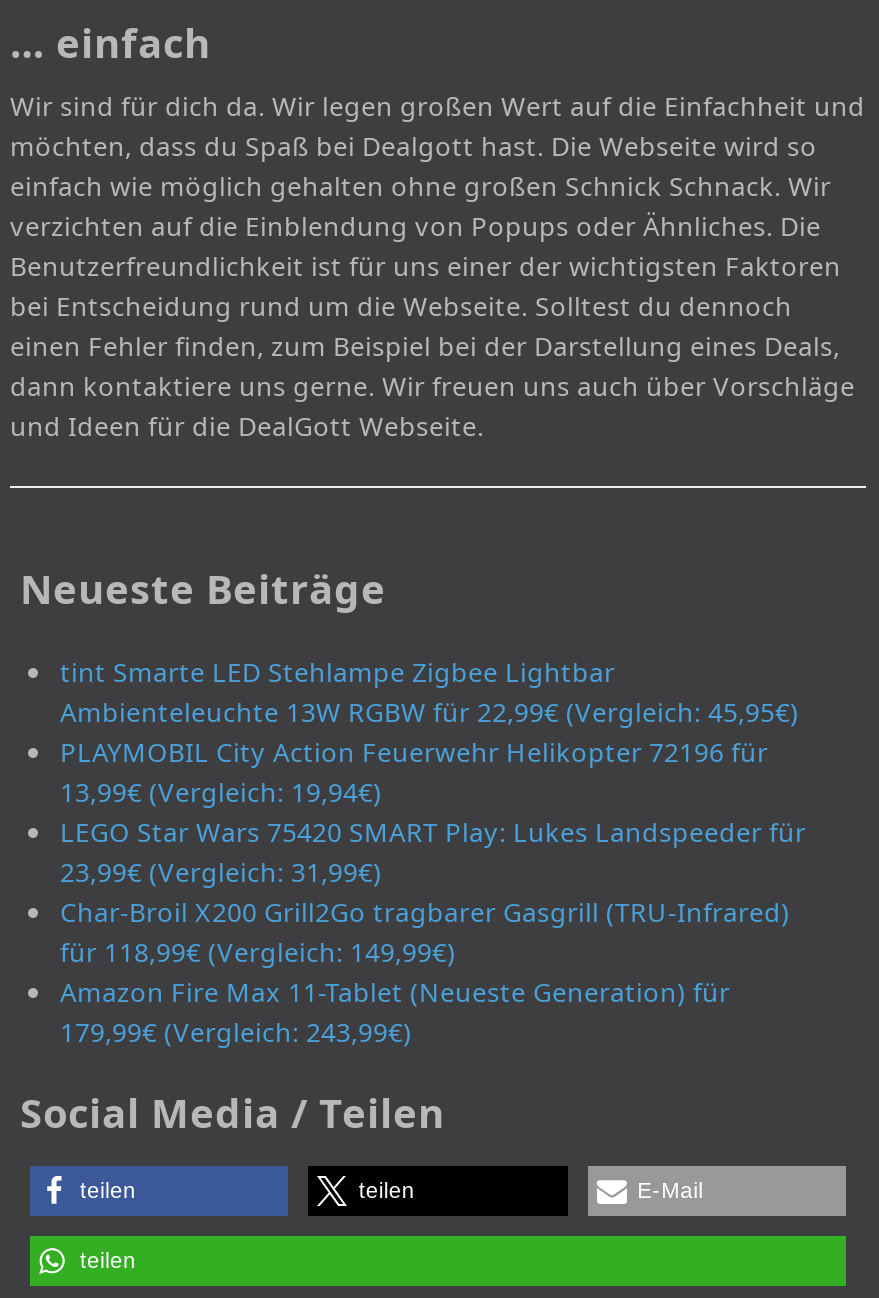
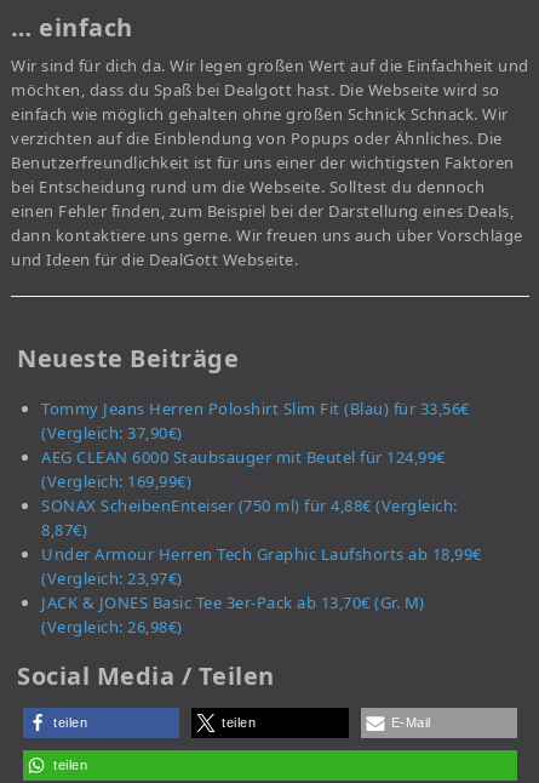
- tint Smarte LED Stehlampe Zigbee Lightbar
- Ambienteleuchte 13W RGBW für 22,99€ (Vergleich: 45,95€)
- PLAYMOBIL City Action Feuerwehr Helikopter 72196 für
- 13,99€ (Vergleich: 19,94€)
- LEGO Star Wars 75420 SMART Play: Lukes Landspeeder für
- 23,99€ (Vergleich: 31,99€)
- Char-Broil X200 Grill2Go tragbarer Gasgrill (TRU-Infrared)
- für 118,99€ (Vergleich: 149,99€)
- Amazon Fire Max 11-Tablet (Neueste Generation) für
- 179,99€ (Vergleich: 243,99€)
+ Tommy Jeans Herren Poloshirt Slim Fit (Blau) für 33,56€
+ (Vergleich: 37,90€)
+ AEG CLEAN 6000 Staubsauger mit Beutel für 124,99€
+ (Vergleich: 169,99€)
+ SONAX ScheibenEnteiser (750 ml) für 4,88€ (Vergleich:
+ 8,87€)
+ Under Armour Herren Tech Graphic Laufshorts ab 18,99€
+ (Vergleich: 23,97€)
+ JACK & JONES Basic Tee 3er-Pack ab 13,70€ (Gr. M)
+ (Vergleich: 26,98€)
